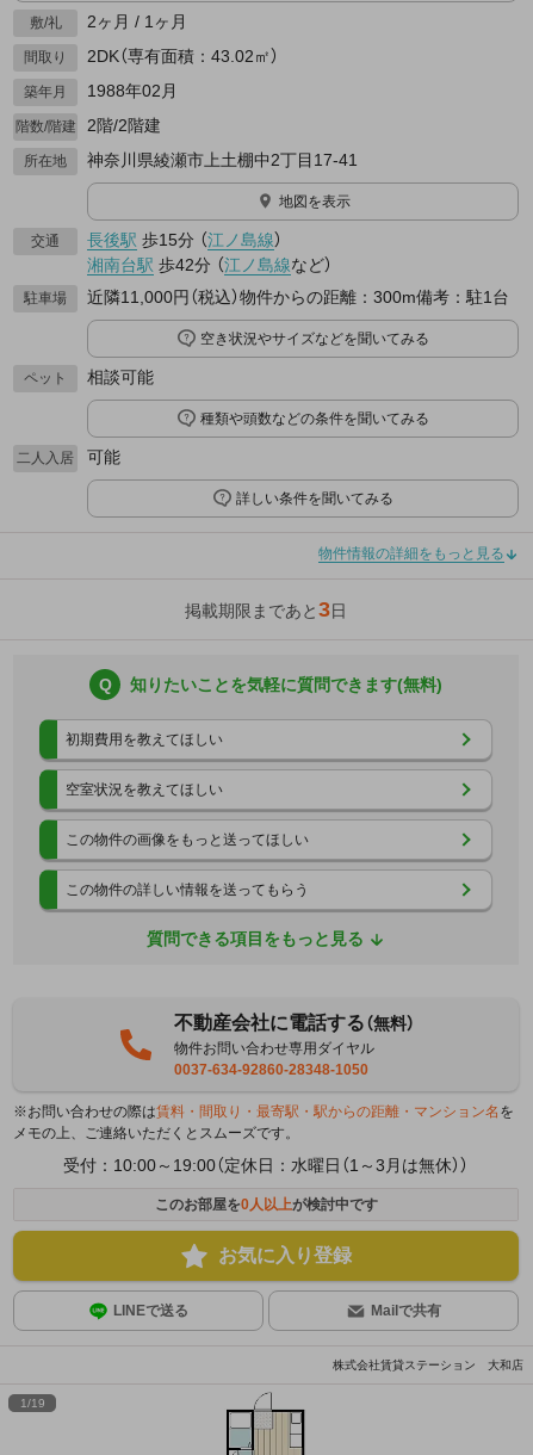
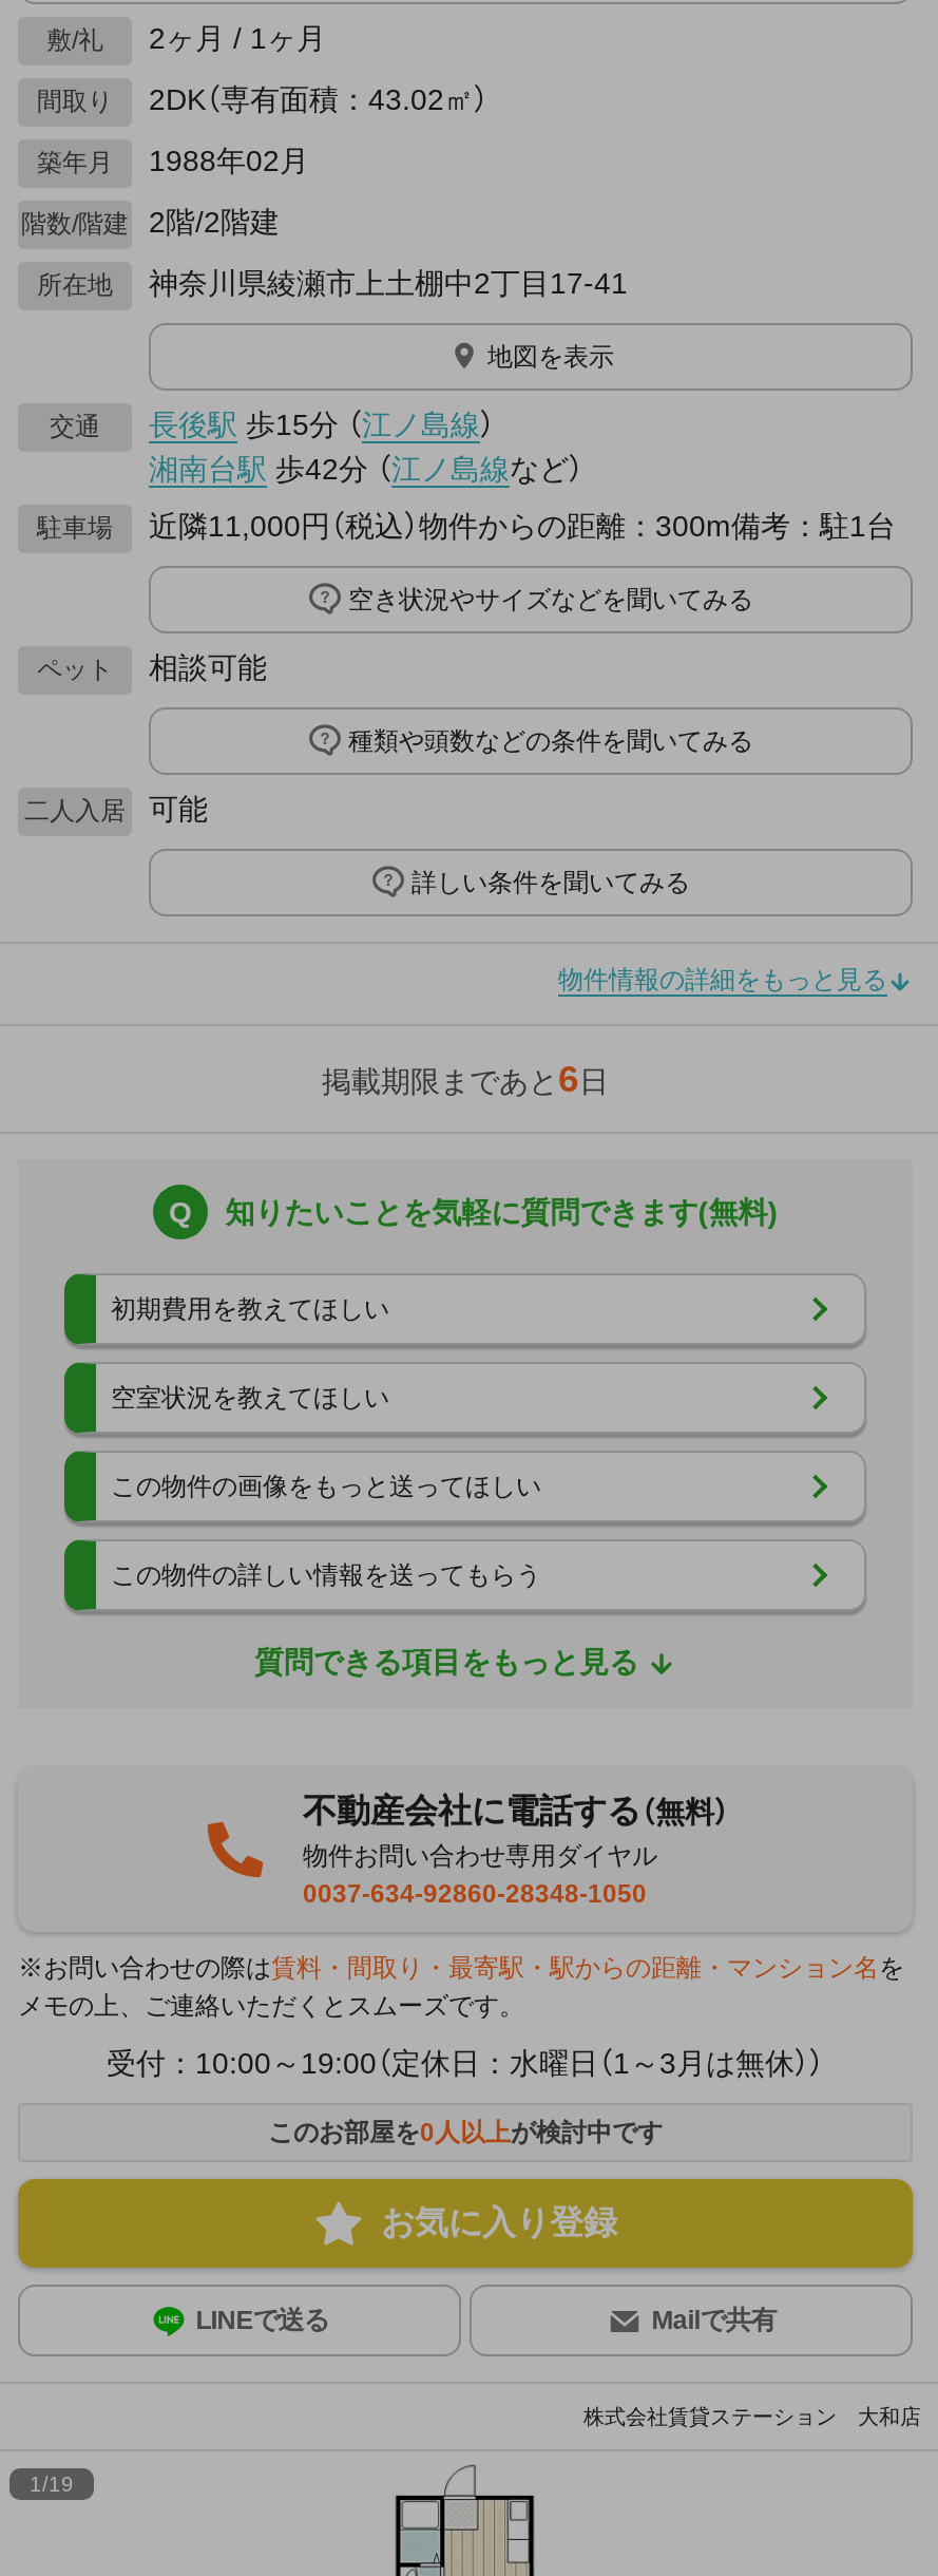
- 掲載期限まであと3日
+ 掲載期限まであと6日
